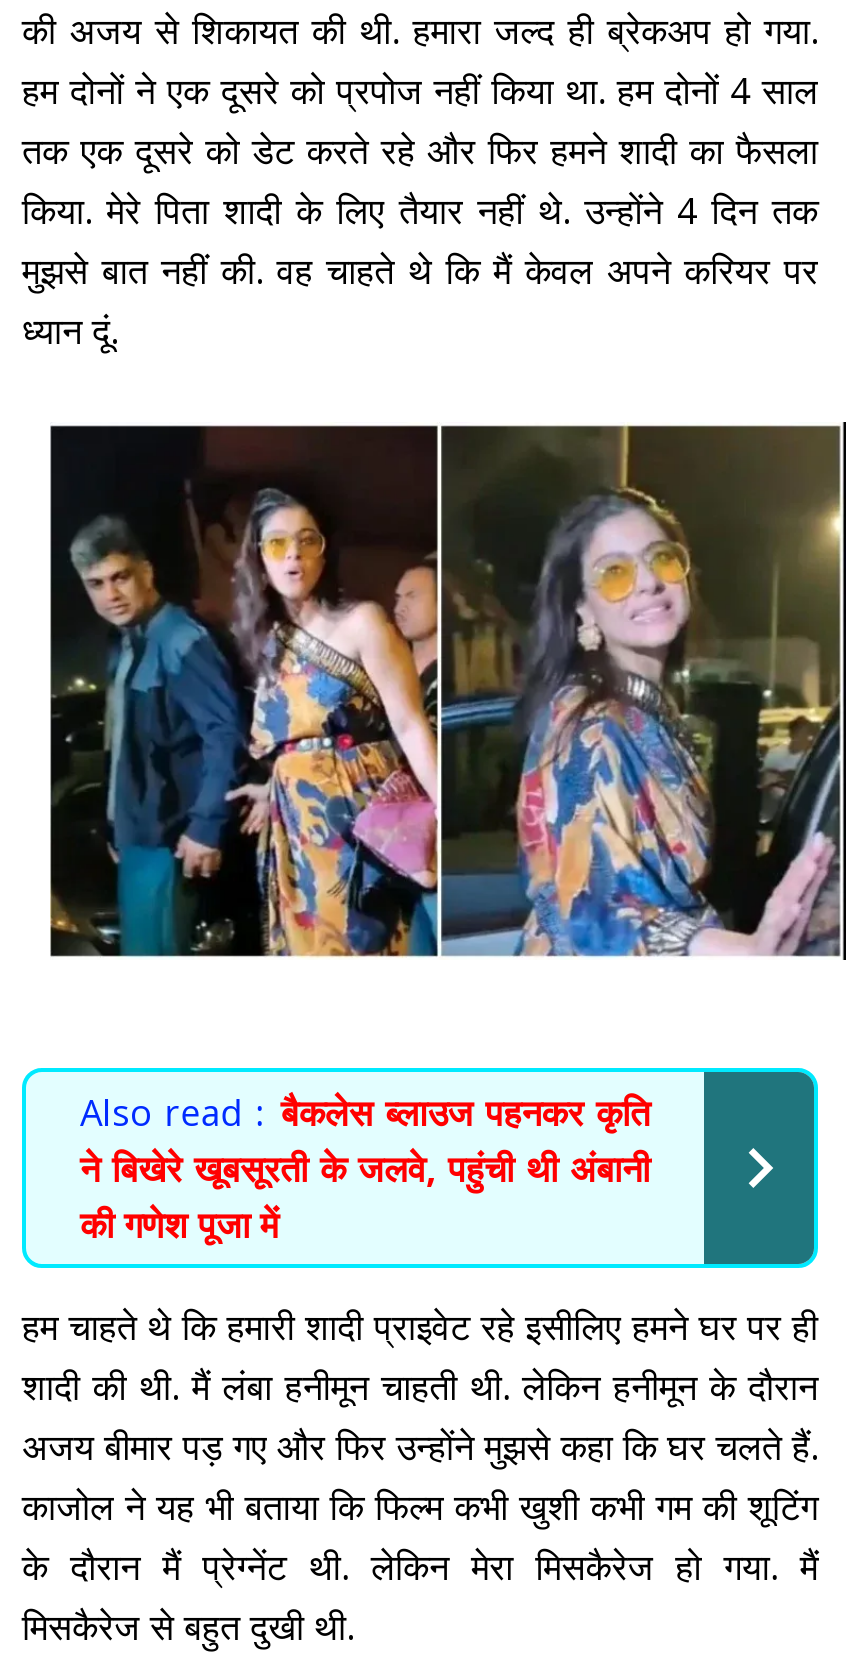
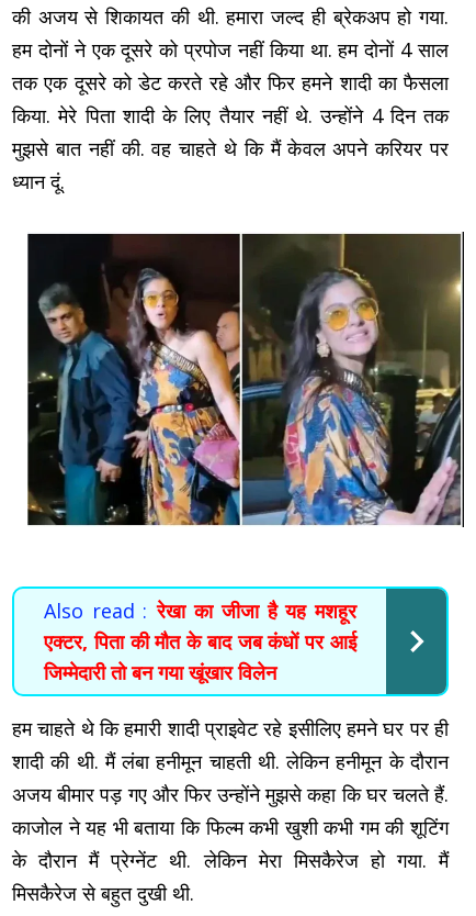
- Also read : बैकलेस ब्लाउज पहनकर कृति
- ने बिखेरे खूबसूरती के जलवे, पहुंची थी अंबानी
- की गणेश पूजा में
+ Also read : रेखा का जीजा है यह मशहूर
+ एक्टर, पिता की मौत के बाद जब कंधों पर आई
+ जिम्मेदारी तो बन गया खूंखार विलेन
